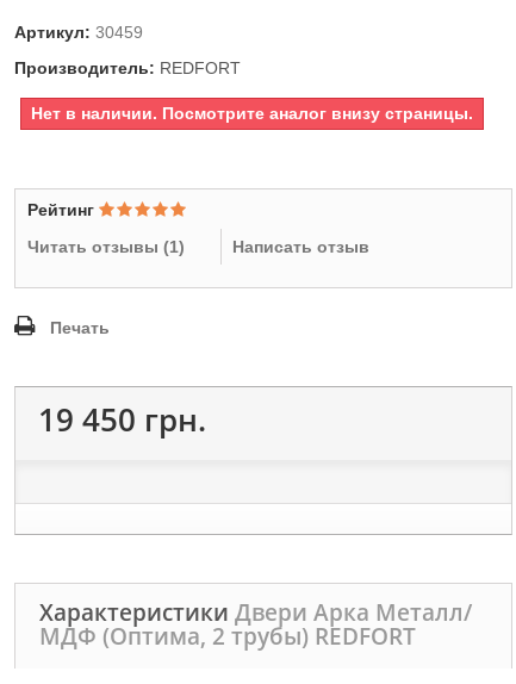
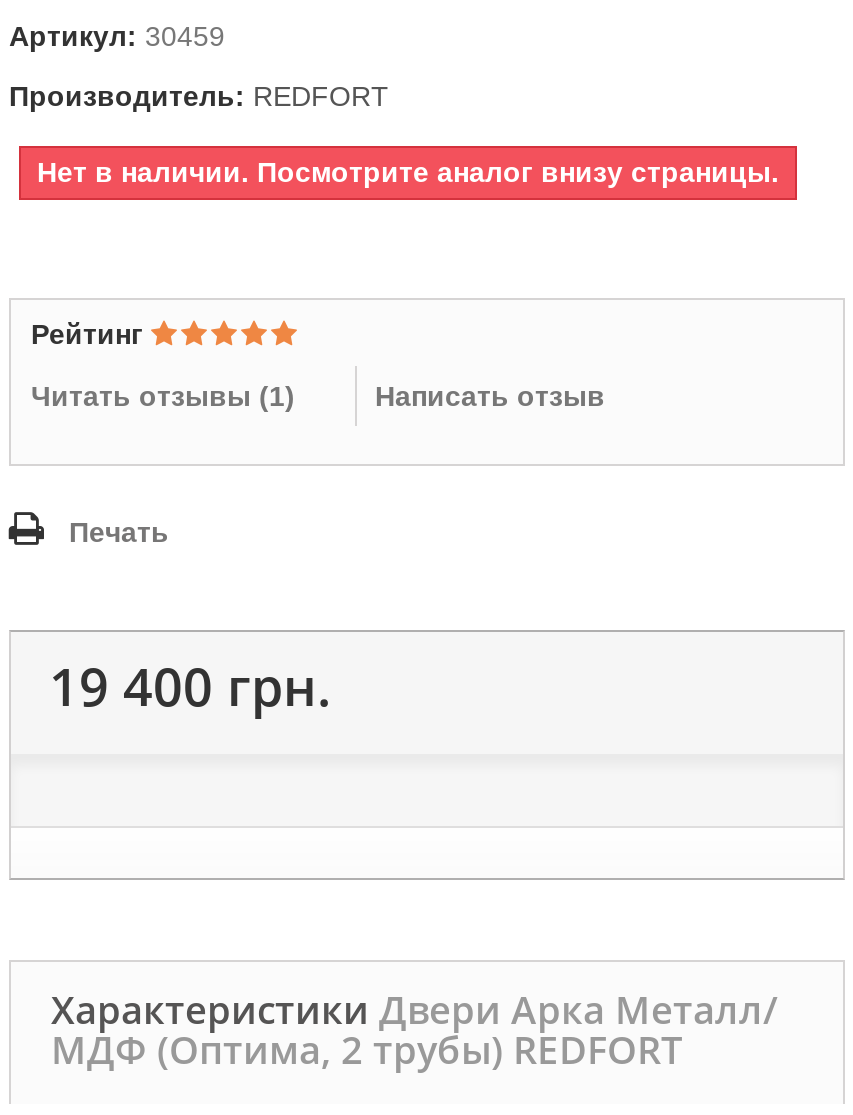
- 19 450 грн.
+ 19 400 грн.
